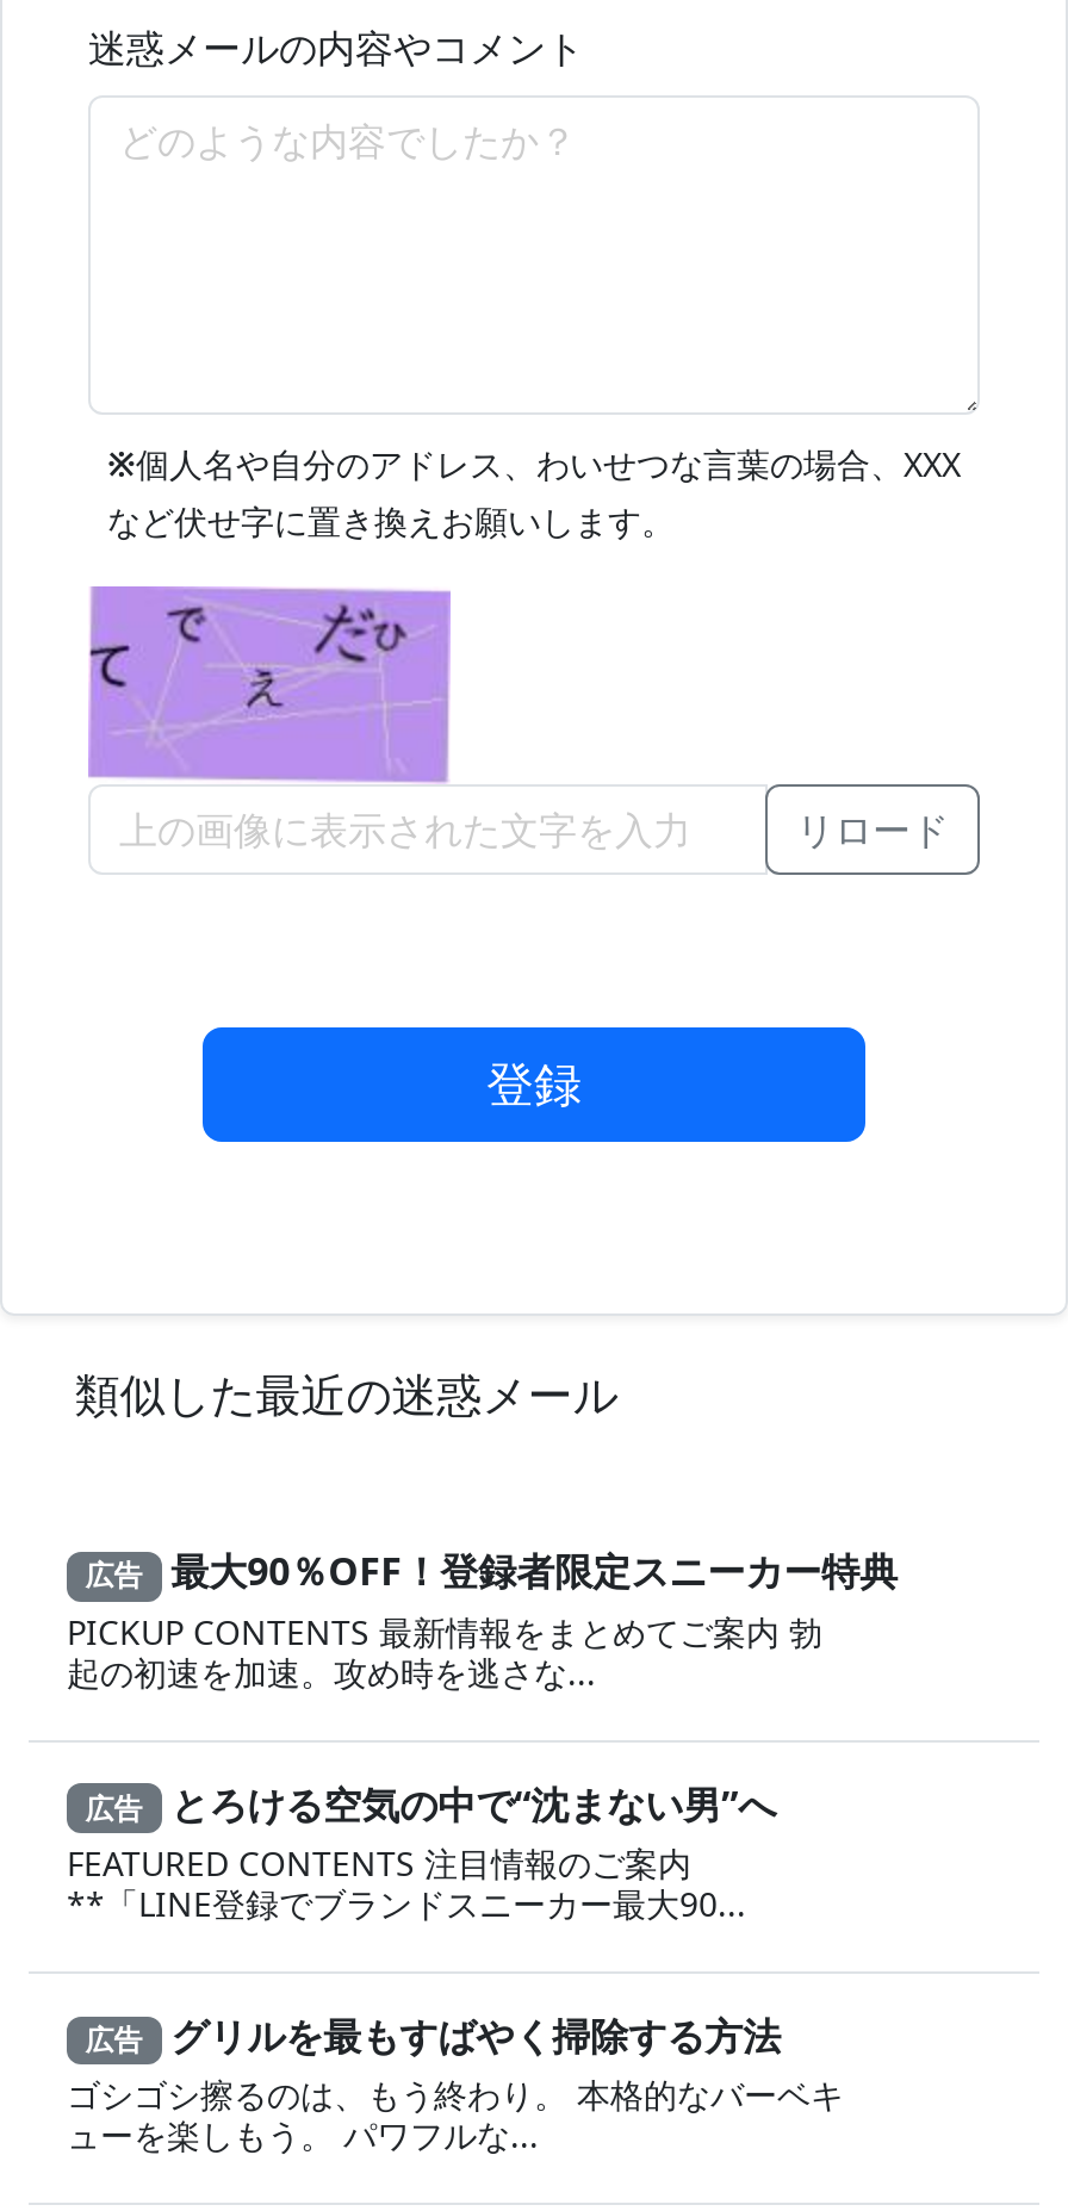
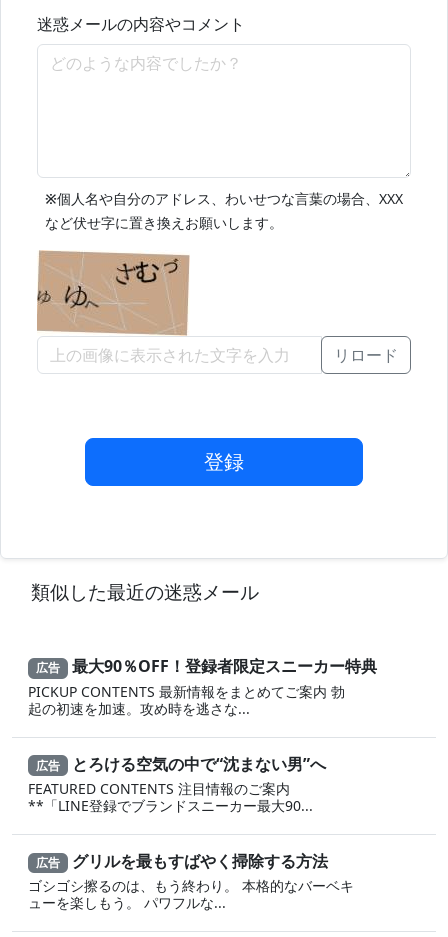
- [image]
+ [image]
